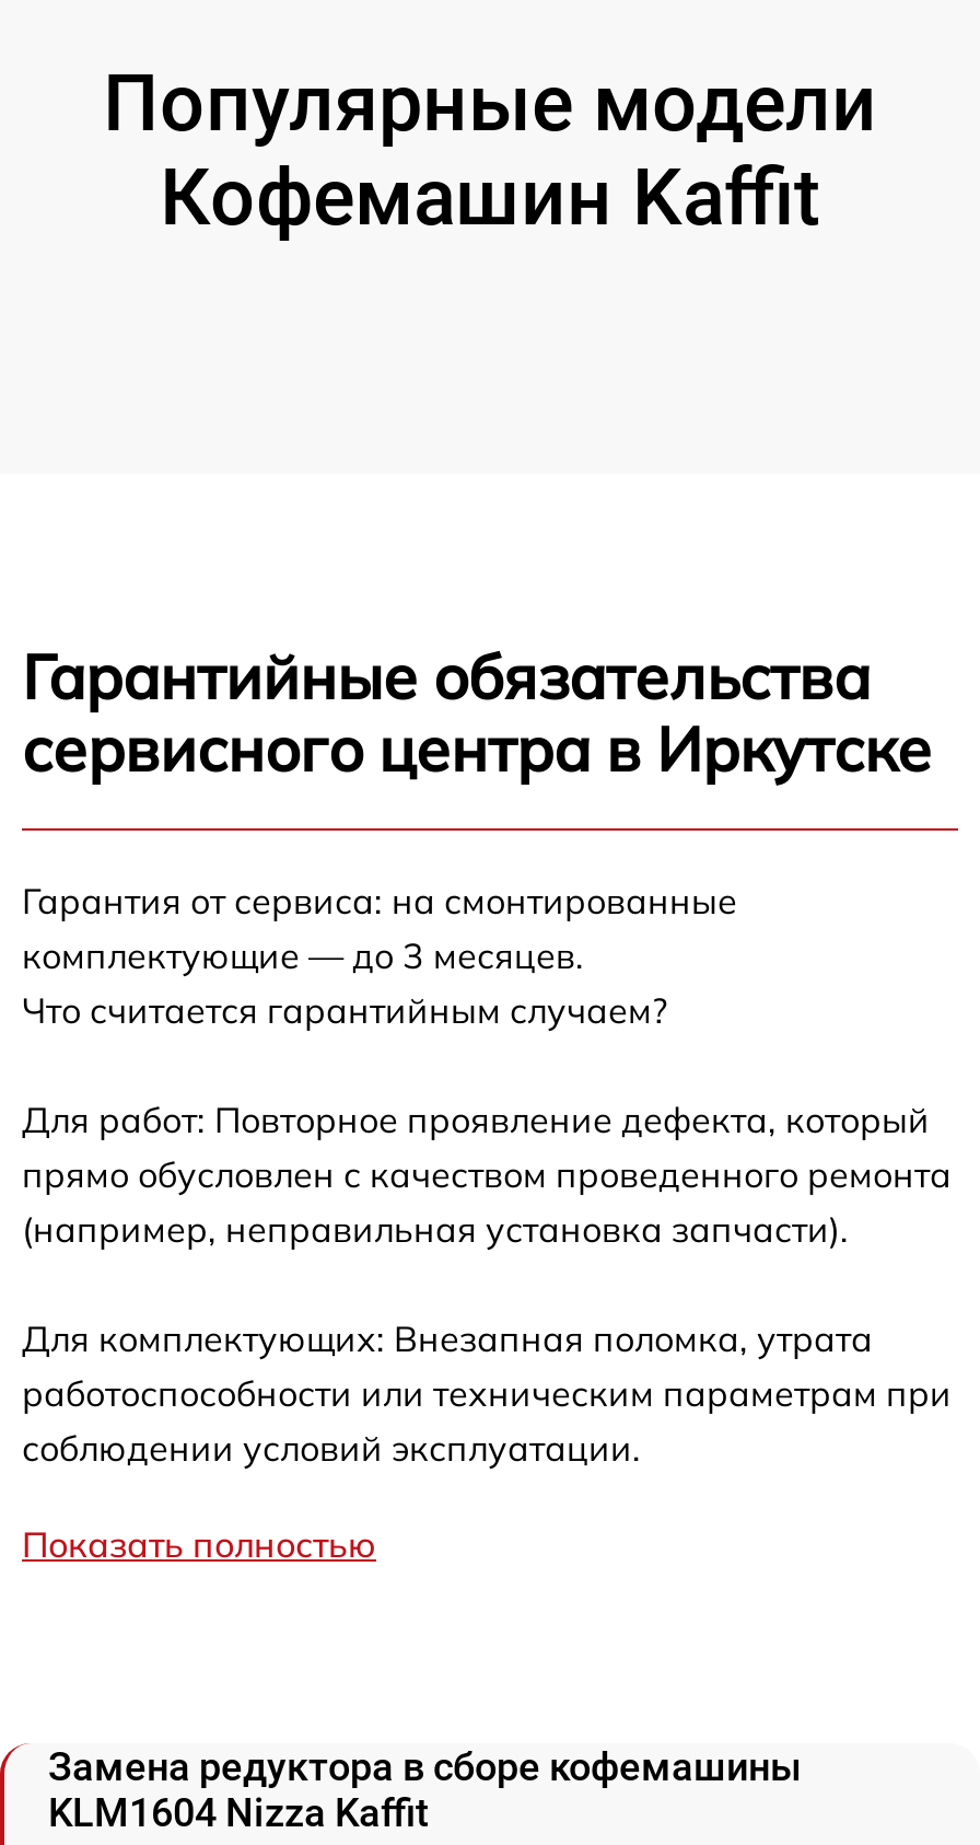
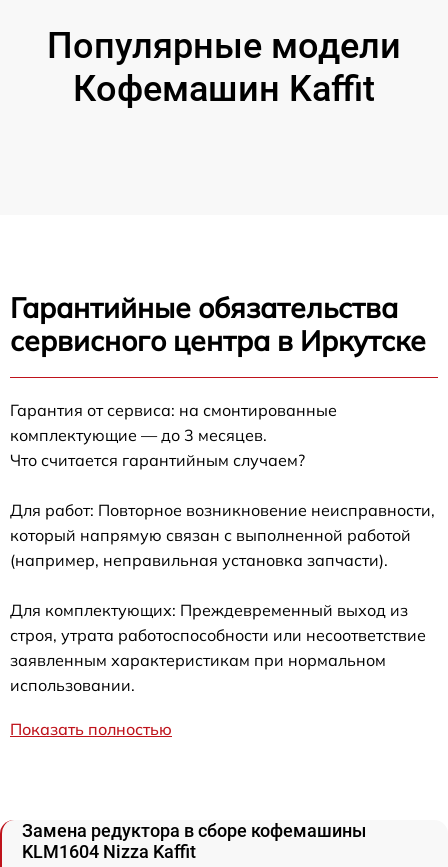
- Для работ: Повторное проявление дефекта, который
- прямо обусловлен с качеством проведенного ремонта
+ Для работ: Повторное возникновение неисправности,
+ который напрямую связан с выполненной работой

- Для комплектующих: Внезапная поломка, утрата
- работоспособности или техническим параметрам при
- соблюдении условий эксплуатации.
+ Для комплектующих: Преждевременный выход из
+ строя, утрата работоспособности или несоответствие
+ заявленным характеристикам при нормальном
+ использовании.
